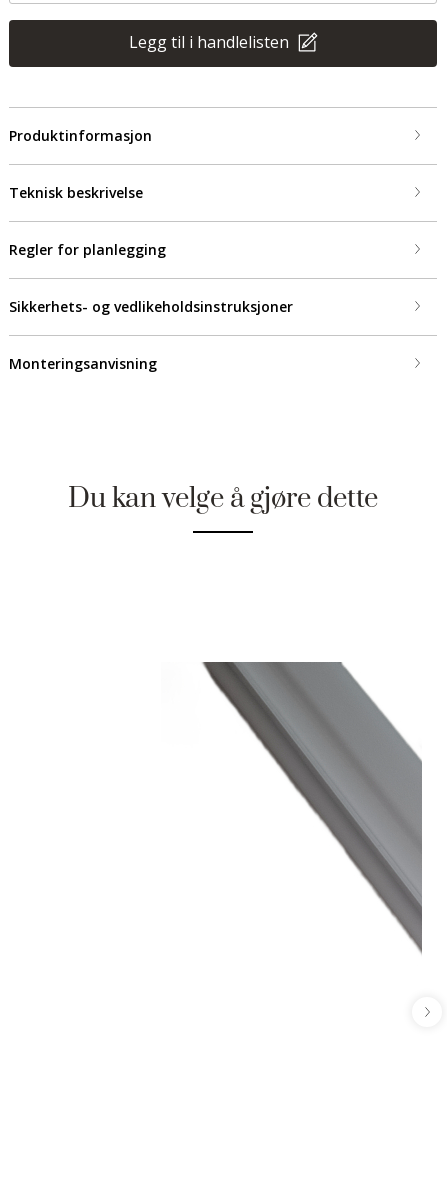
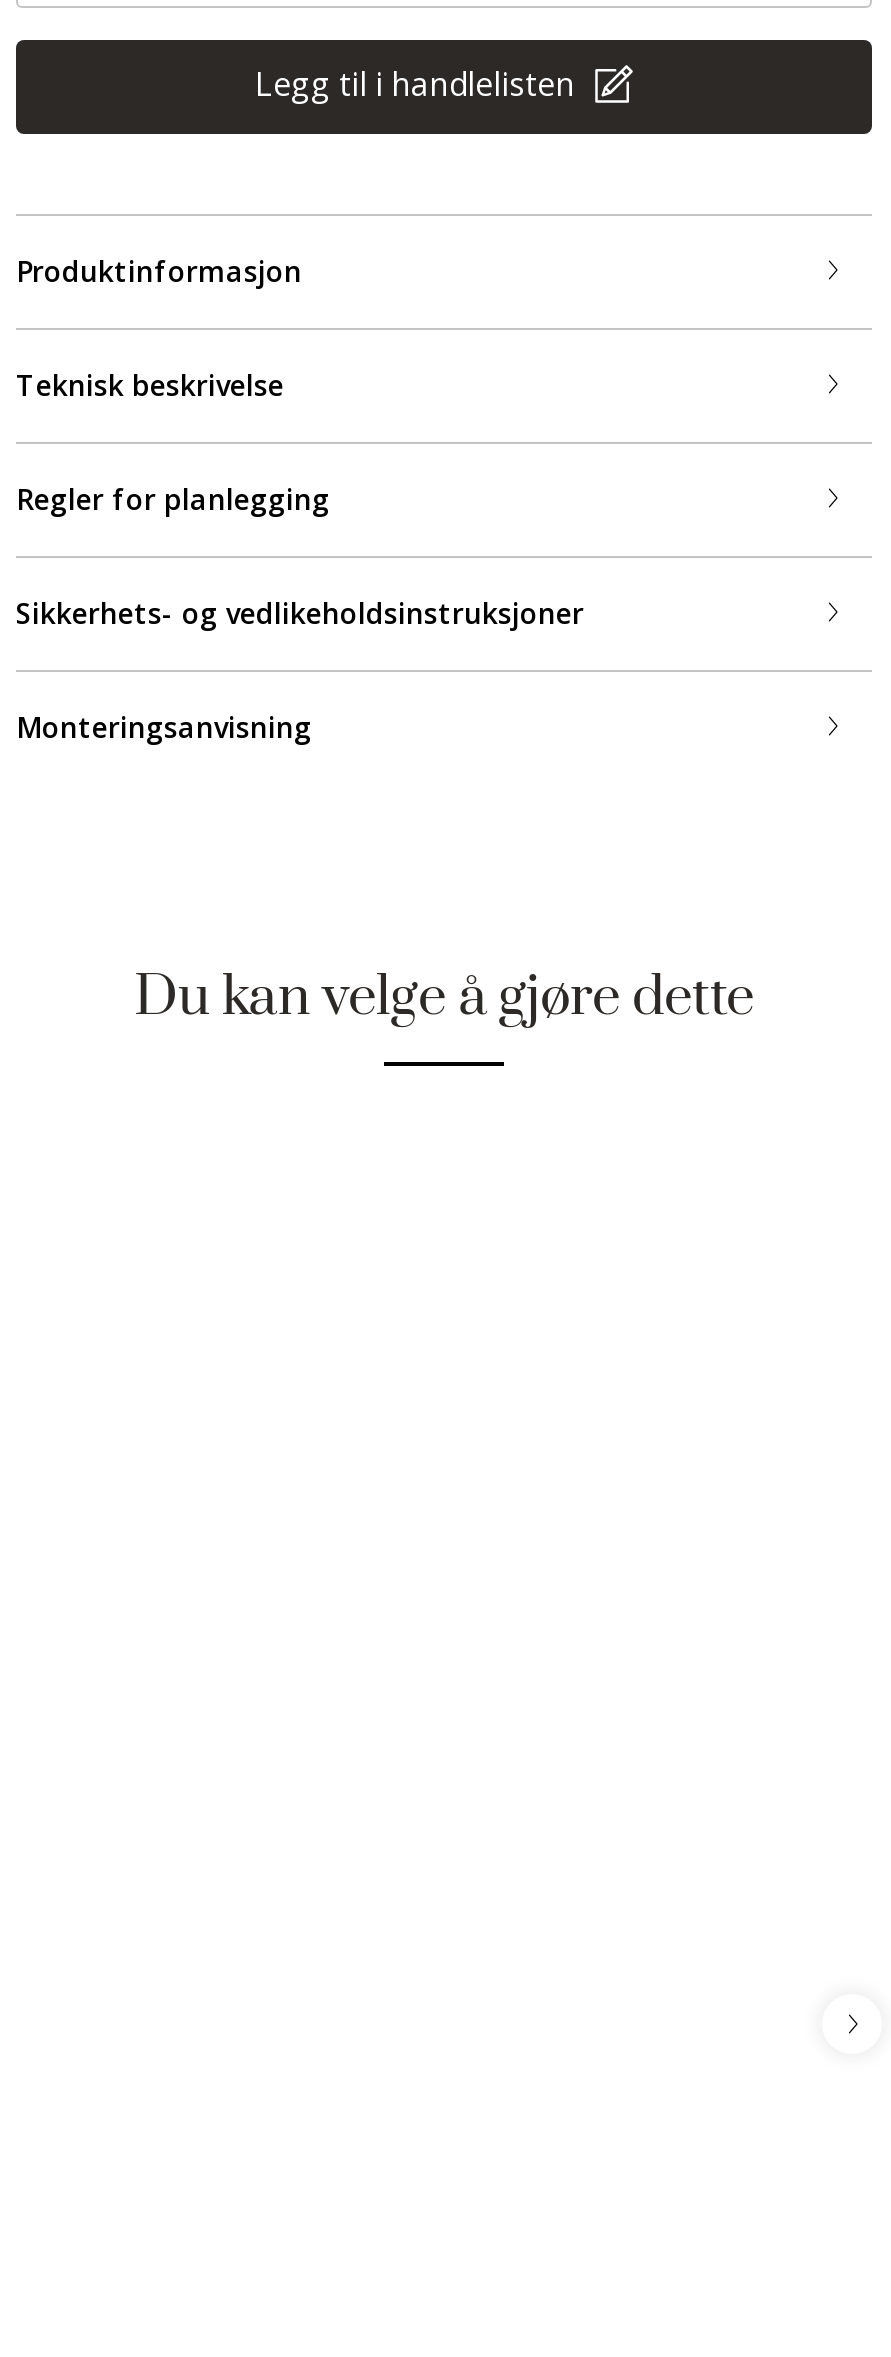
- [image]
